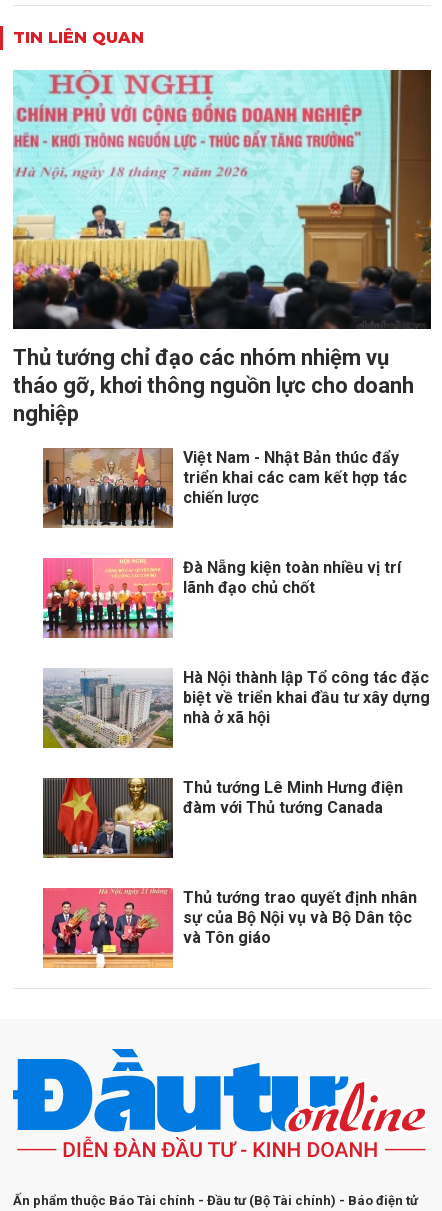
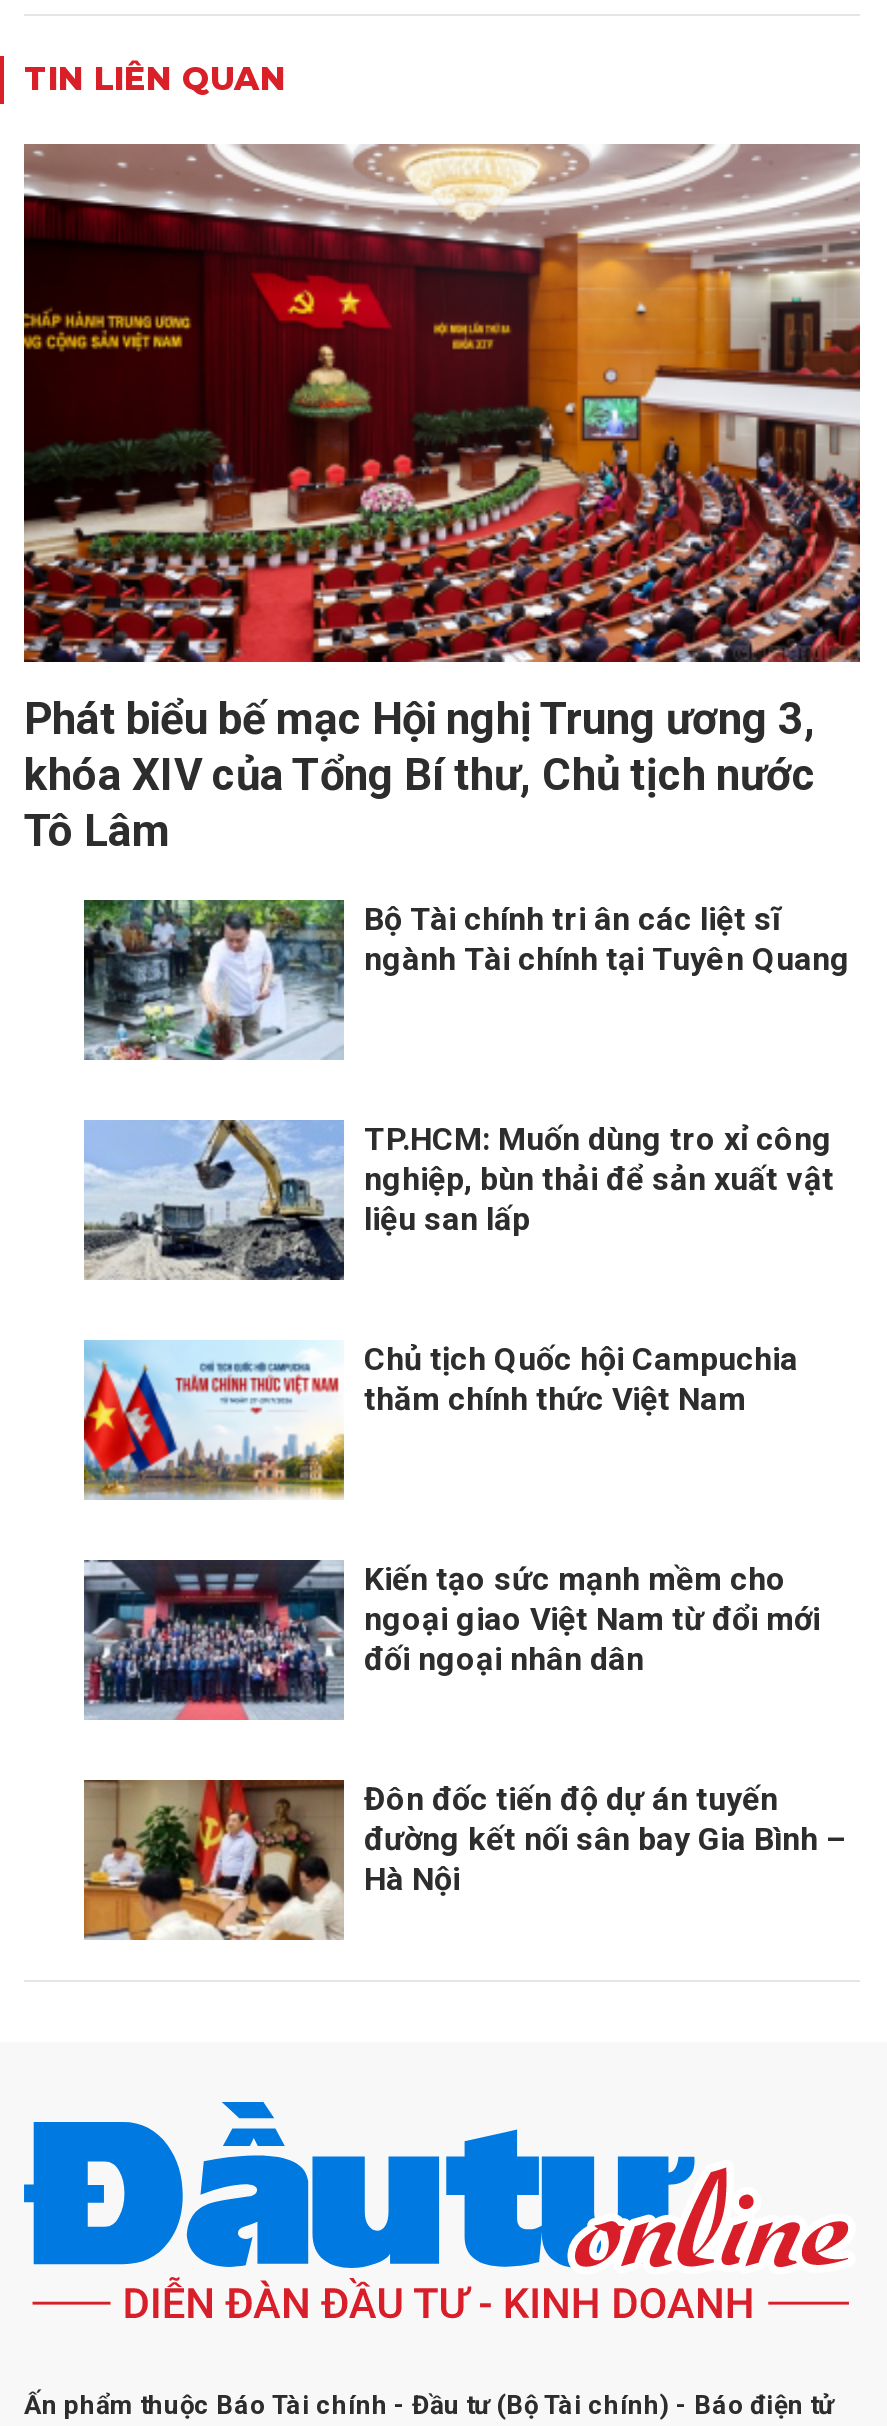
- [image]
- Thủ tướng chỉ đạo các nhóm nhiệm vụ
- tháo gỡ, khơi thông nguồn lực cho doanh
- nghiệp
+ [image]
+ Phát biểu bế mạc Hội nghị Trung ương 3,
+ khóa XIV của Tổng Bí thư, Chủ tịch nước
+ Tô Lâm

- [image]
- Việt Nam - Nhật Bản thúc đẩy
- triển khai các cam kết hợp tác
- chiến lược
+ [image]
+ Bộ Tài chính tri ân các liệt sĩ
+ ngành Tài chính tại Tuyên Quang

- [image]
- Đà Nẵng kiện toàn nhiều vị trí
- lãnh đạo chủ chốt
+ [image]
+ TP.HCM: Muốn dùng tro xỉ công
+ nghiệp, bùn thải để sản xuất vật
+ liệu san lấp

- [image]
- Hà Nội thành lập Tổ công tác đặc
- biệt về triển khai đầu tư xây dựng
- nhà ở xã hội
+ [image]
+ Chủ tịch Quốc hội Campuchia
+ thăm chính thức Việt Nam

- [image]
- Thủ tướng Lê Minh Hưng điện
- đàm với Thủ tướng Canada
+ [image]
+ Kiến tạo sức mạnh mềm cho
+ ngoại giao Việt Nam từ đổi mới
+ đối ngoại nhân dân

- [image]
- Thủ tướng trao quyết định nhân
- sự của Bộ Nội vụ và Bộ Dân tộc
- và Tôn giáo
+ [image]
+ Đôn đốc tiến độ dự án tuyến
+ đường kết nối sân bay Gia Bình –
+ Hà Nội
